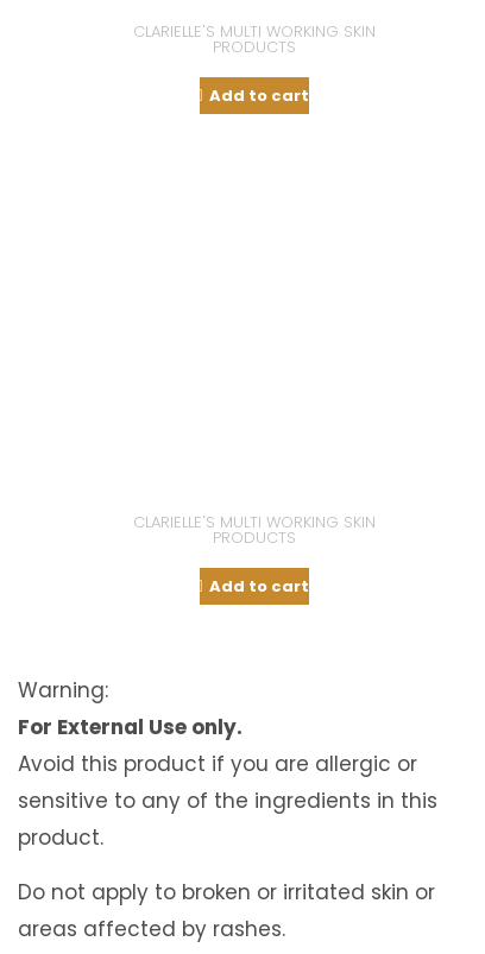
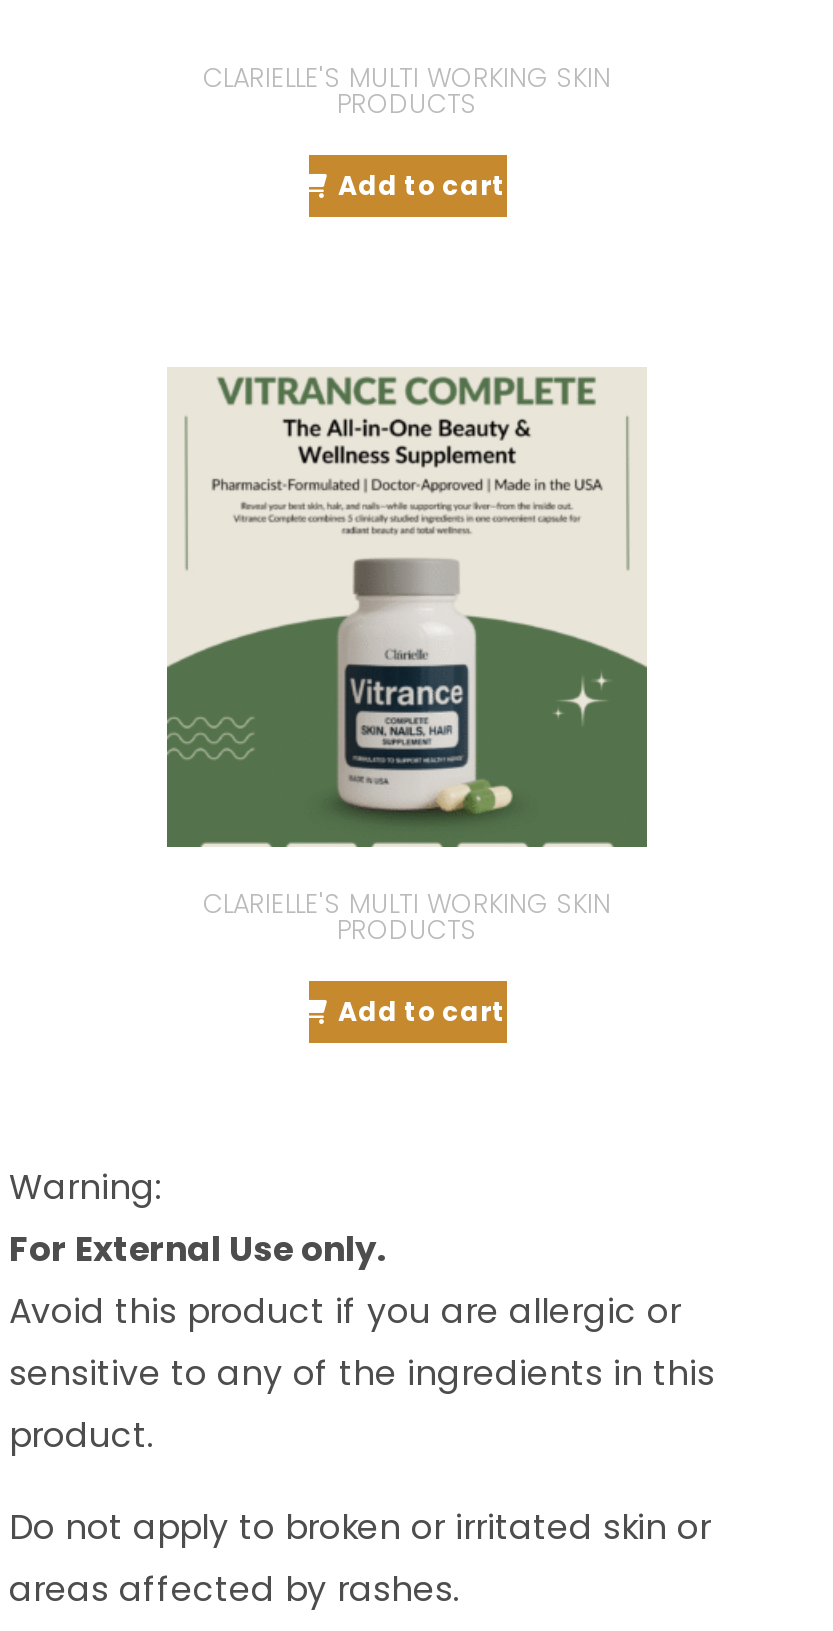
+ [image]
